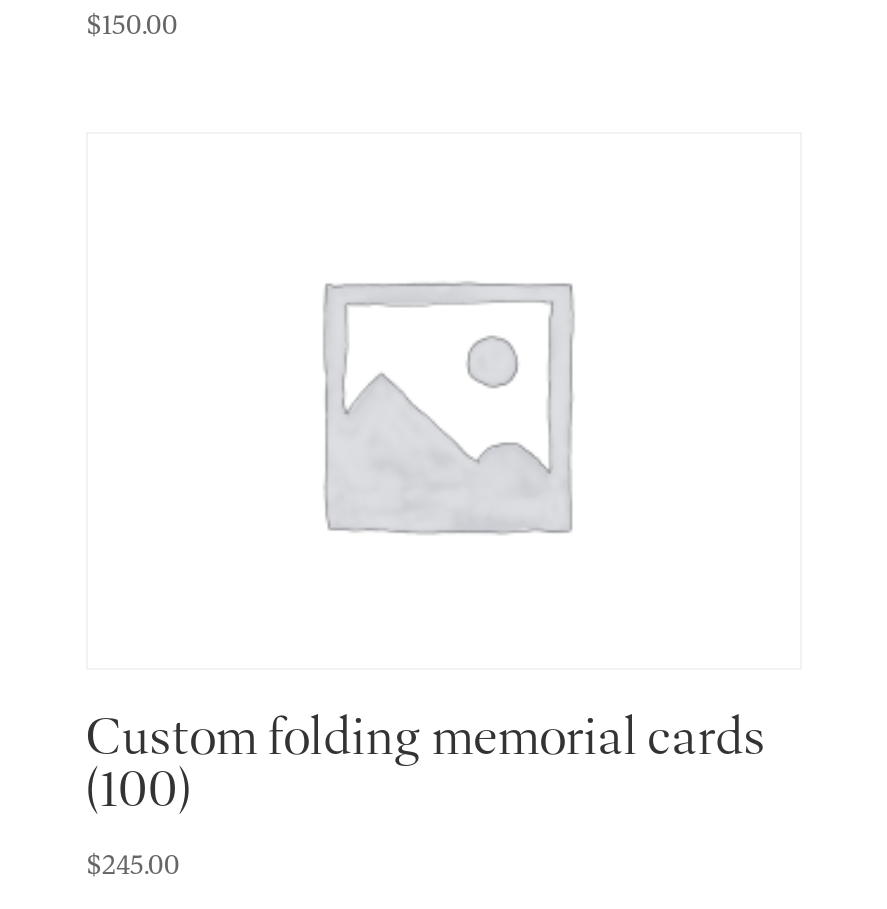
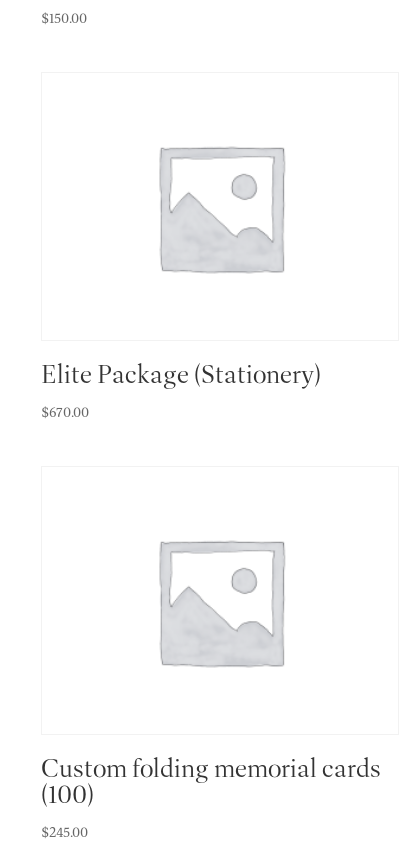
+ Elite Package (Stationery)
+ $670.00
